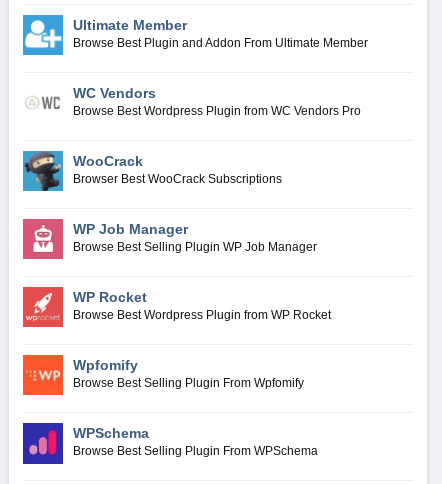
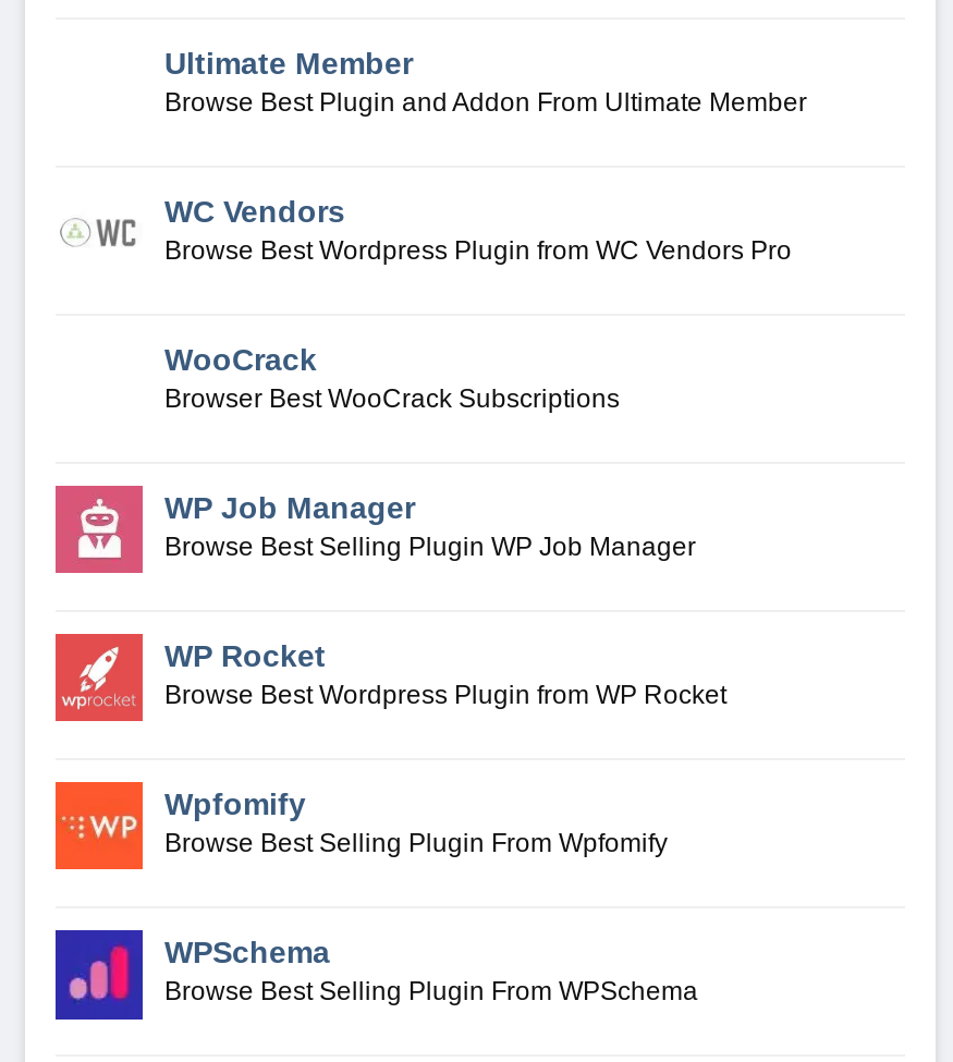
- [image]

- [image]
